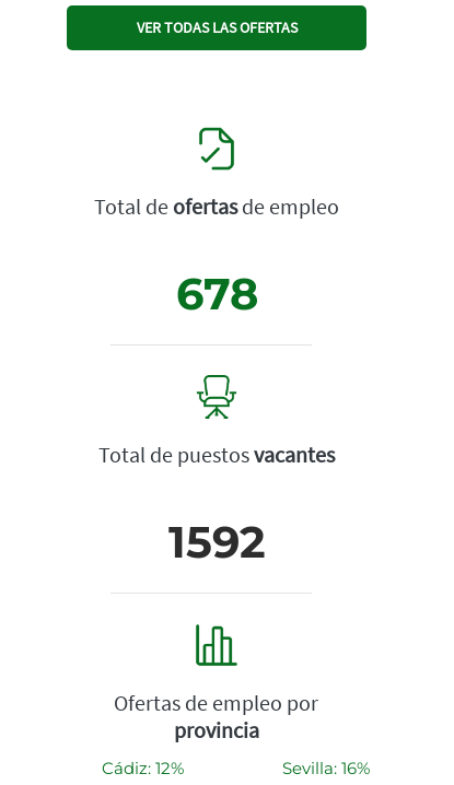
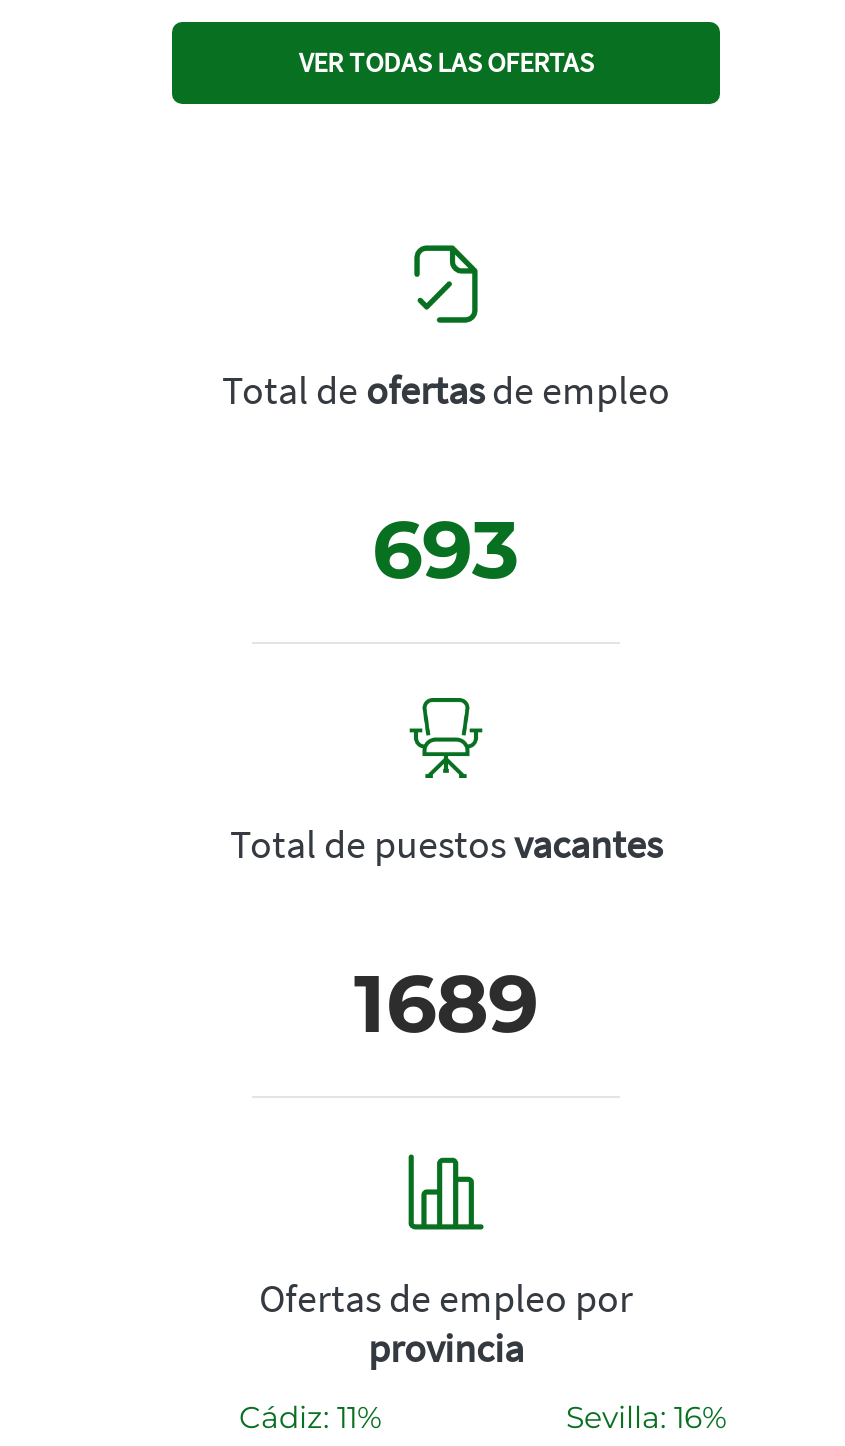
- 678
+ 693

- 1592
+ 1689

- Cádiz: 12%
+ Cádiz: 11%
